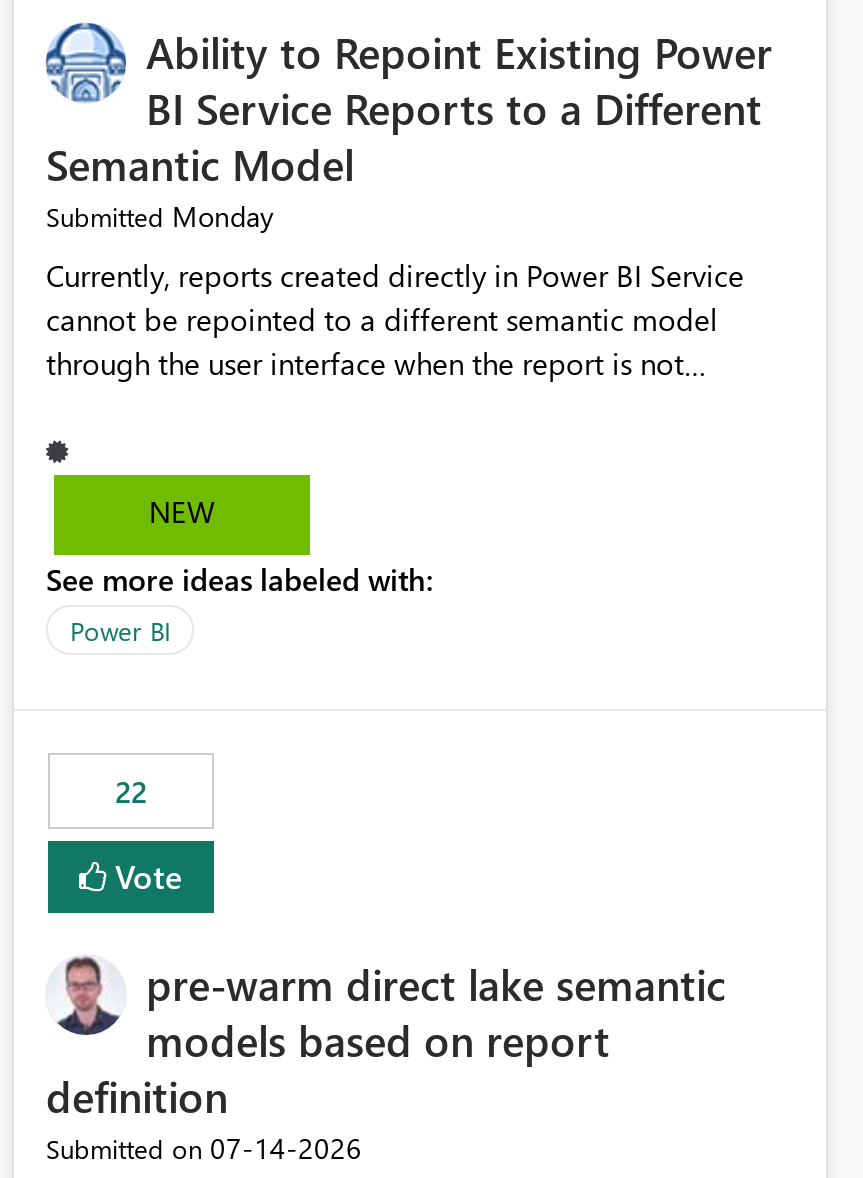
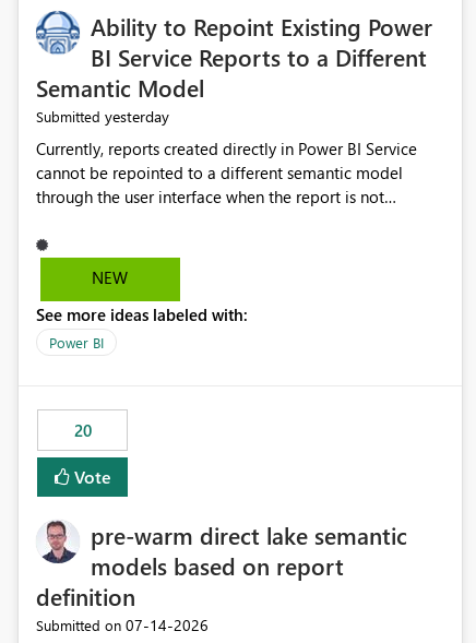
- Submitted Monday
+ Submitted yesterday

- 22
+ 20
